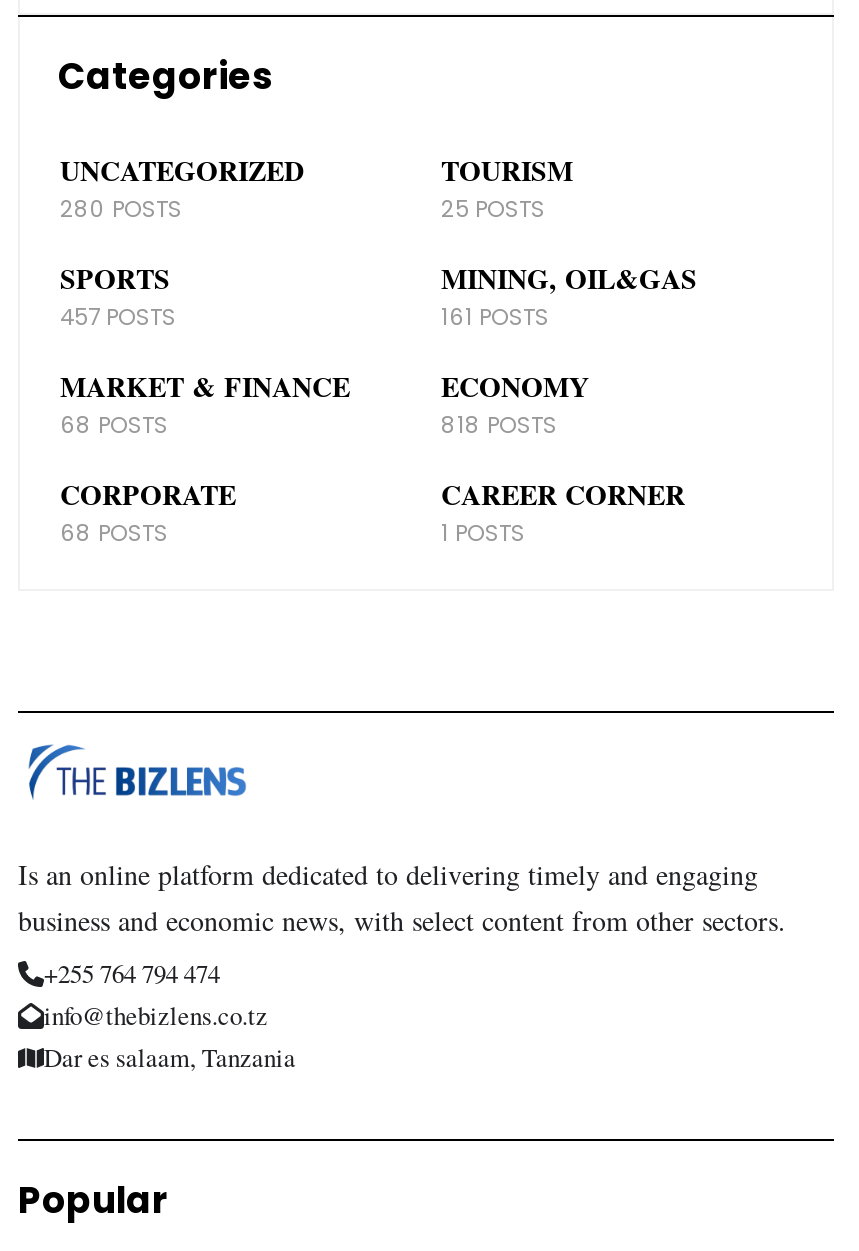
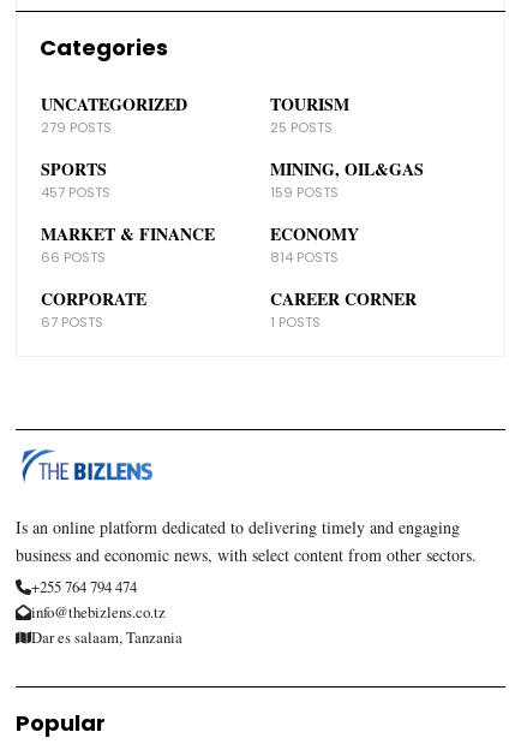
- 280 POSTS
+ 279 POSTS

- 161 POSTS
+ 159 POSTS

- 68 POSTS
+ 66 POSTS

- 818 POSTS
+ 814 POSTS

- 68 POSTS
+ 67 POSTS
